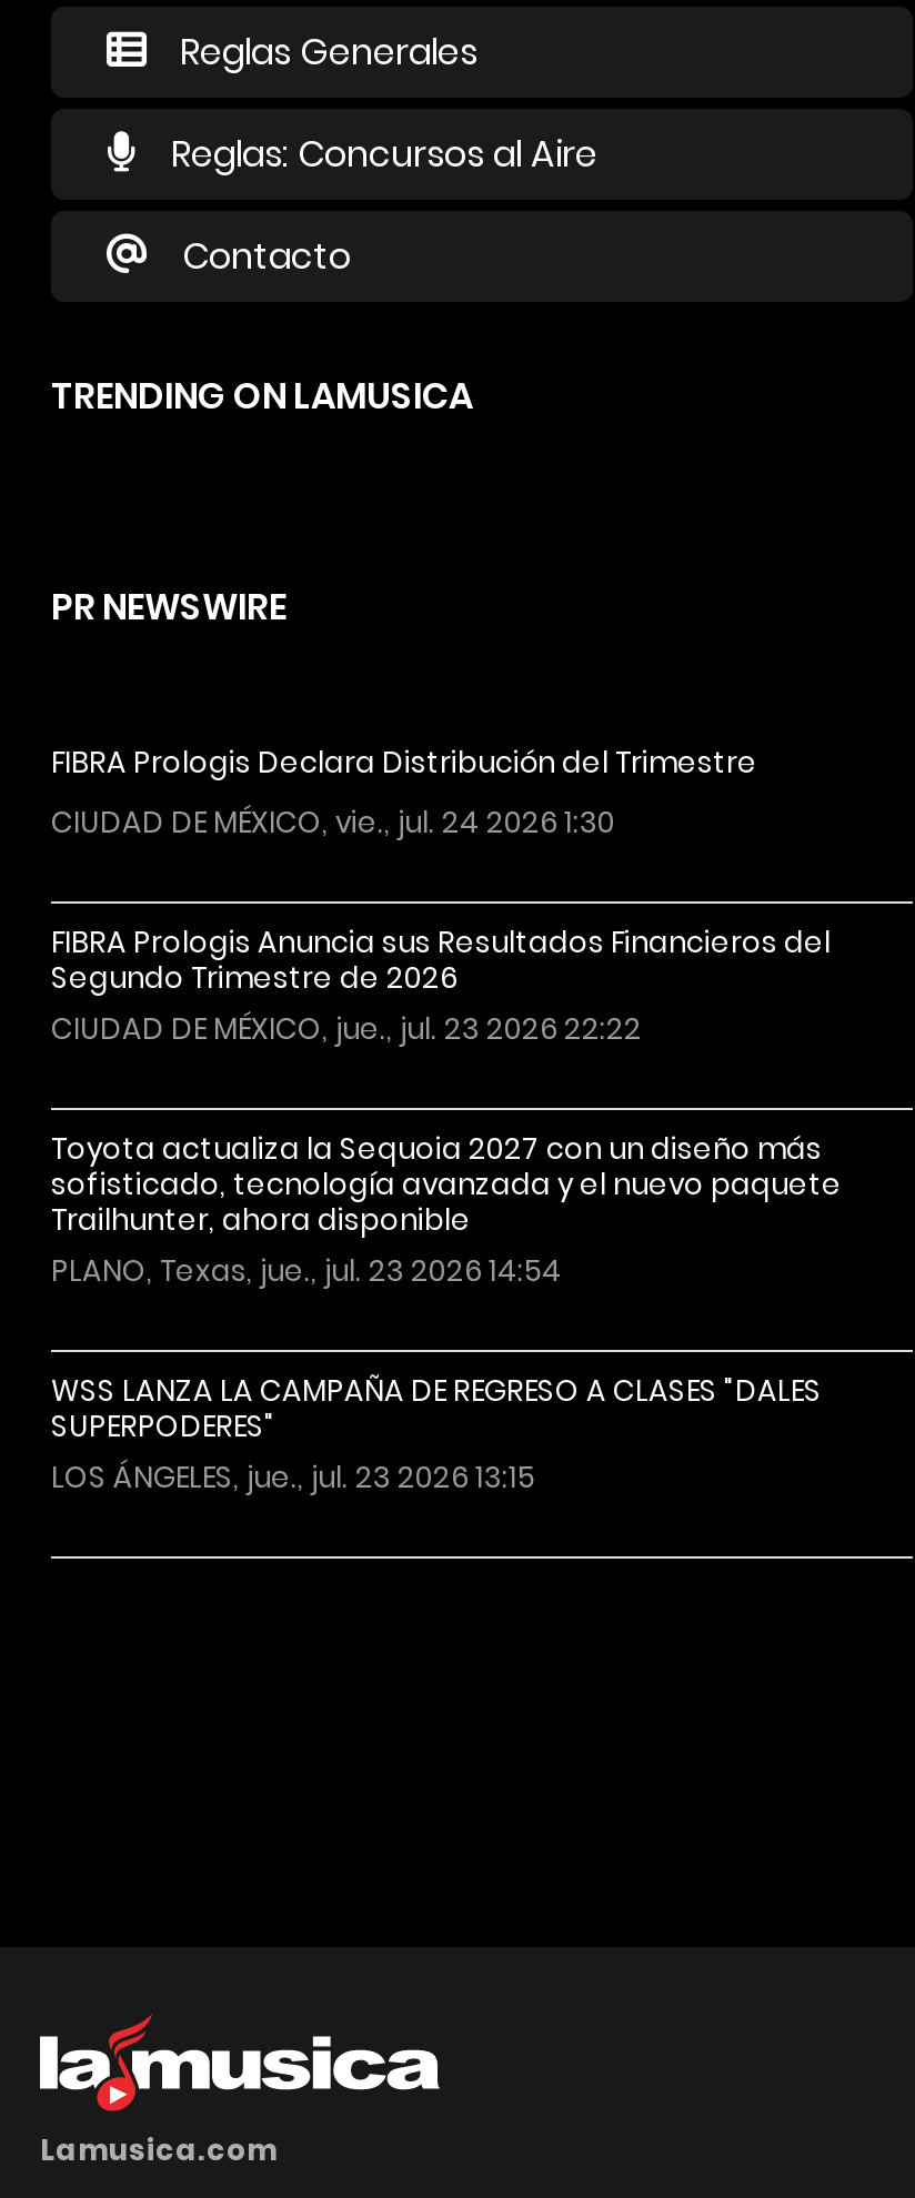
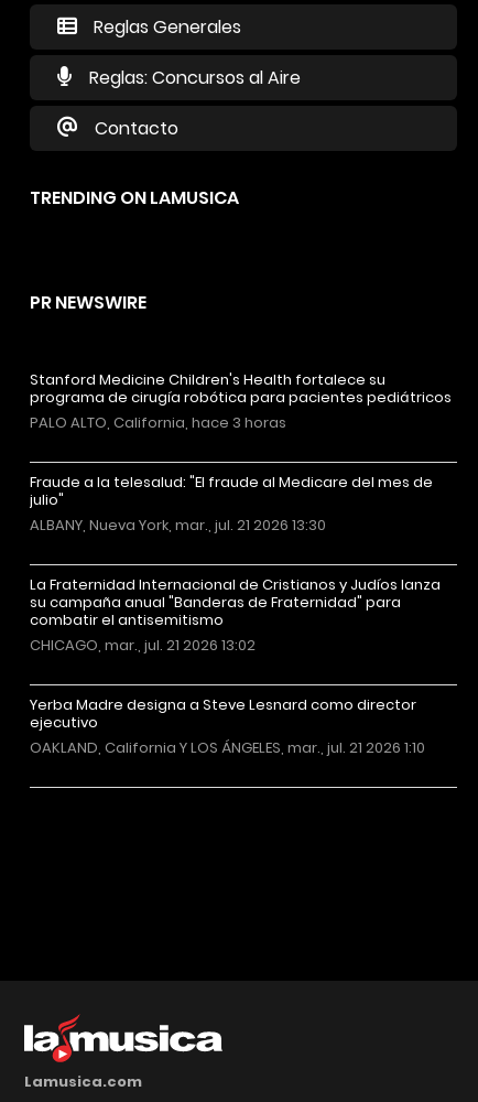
- FIBRA Prologis Declara Distribución del Trimestre
- CIUDAD DE MÉXICO, vie., jul. 24 2026 1:30
+ Stanford Medicine Children's Health fortalece su
+ programa de cirugía robótica para pacientes pediátricos
+ PALO ALTO, California, hace 3 horas

- FIBRA Prologis Anuncia sus Resultados Financieros del
- Segundo Trimestre de 2026
- CIUDAD DE MÉXICO, jue., jul. 23 2026 22:22
+ Fraude a la telesalud: "El fraude al Medicare del mes de
+ julio"
+ ALBANY, Nueva York, mar., jul. 21 2026 13:30

- Toyota actualiza la Sequoia 2027 con un diseño más
- sofisticado, tecnología avanzada y el nuevo paquete
- Trailhunter, ahora disponible
- PLANO, Texas, jue., jul. 23 2026 14:54
+ La Fraternidad Internacional de Cristianos y Judíos lanza
+ su campaña anual "Banderas de Fraternidad" para
+ combatir el antisemitismo
+ CHICAGO, mar., jul. 21 2026 13:02

- WSS LANZA LA CAMPAÑA DE REGRESO A CLASES "DALES
- SUPERPODERES"
- LOS ÁNGELES, jue., jul. 23 2026 13:15
+ Yerba Madre designa a Steve Lesnard como director
+ ejecutivo
+ OAKLAND, California Y LOS ÁNGELES, mar., jul. 21 2026 1:10
